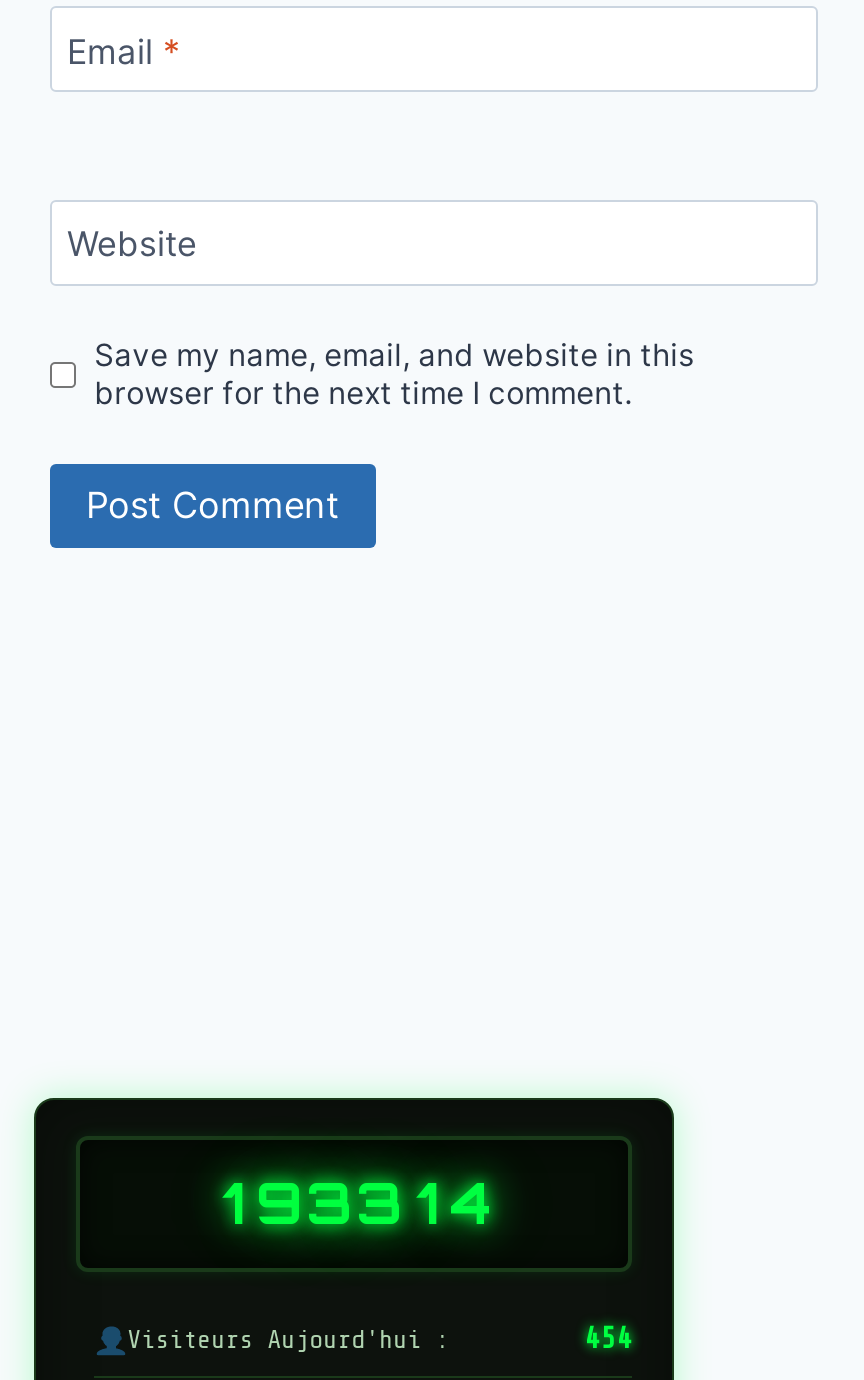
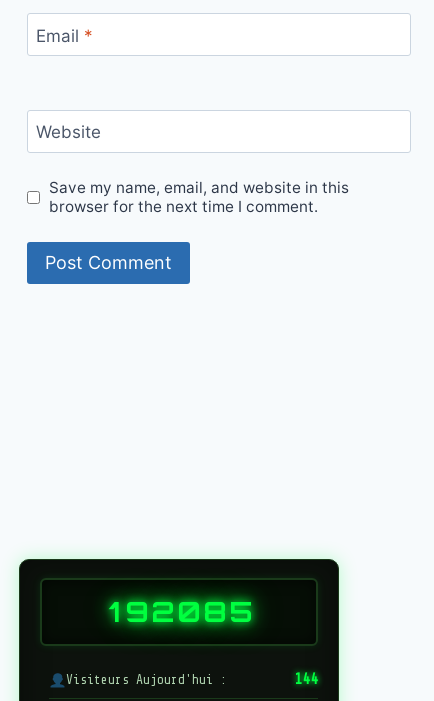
- 1 933 1 4
+ 1 9 2 0 8 5

- 454
+ 144
